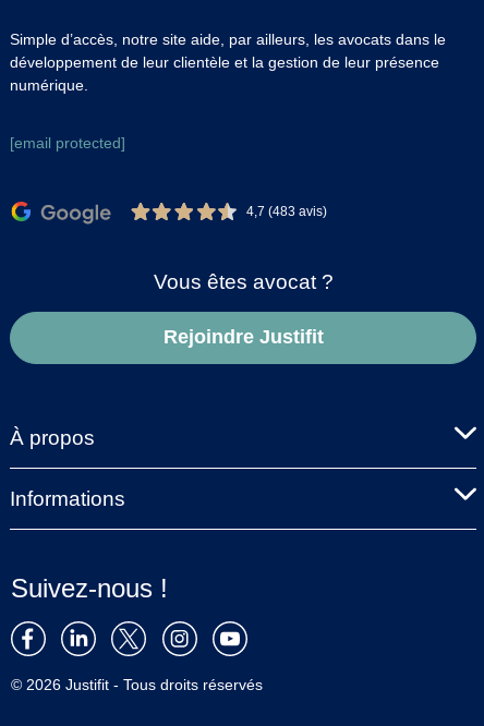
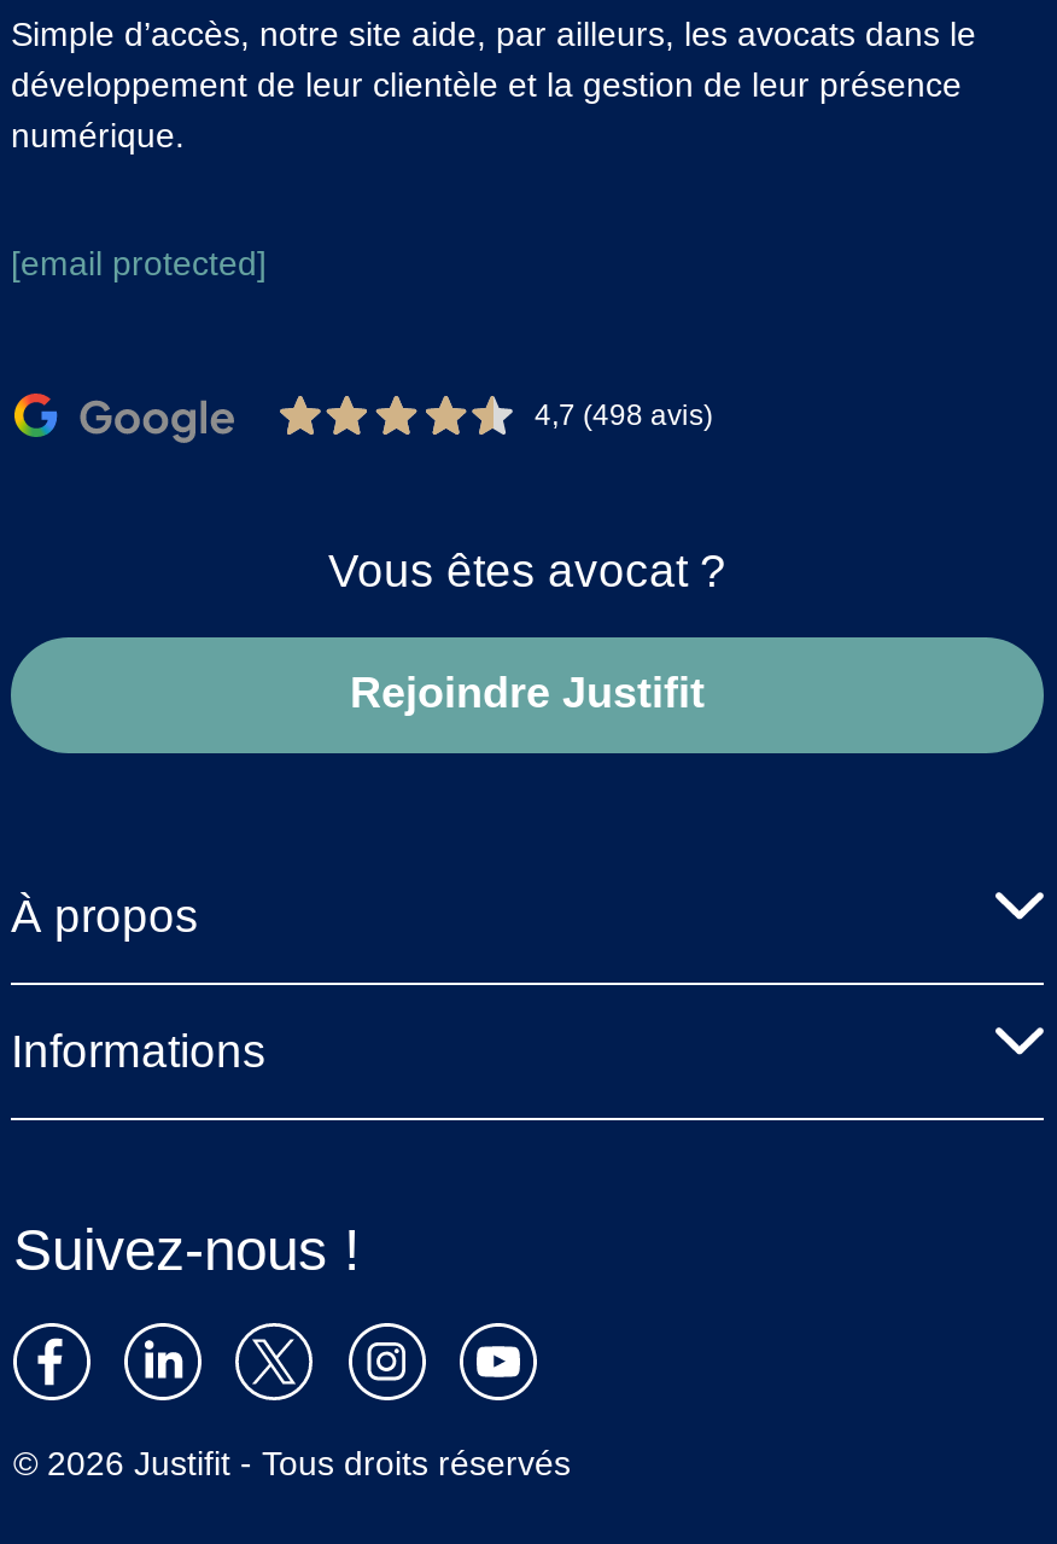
- 4,7 (483 avis)
+ 4,7 (498 avis)
